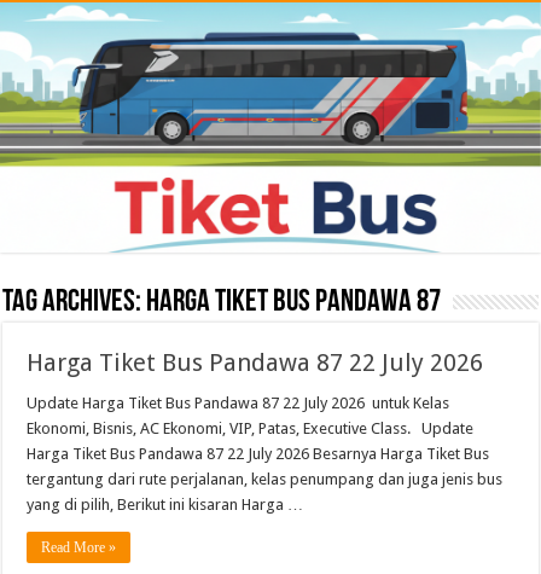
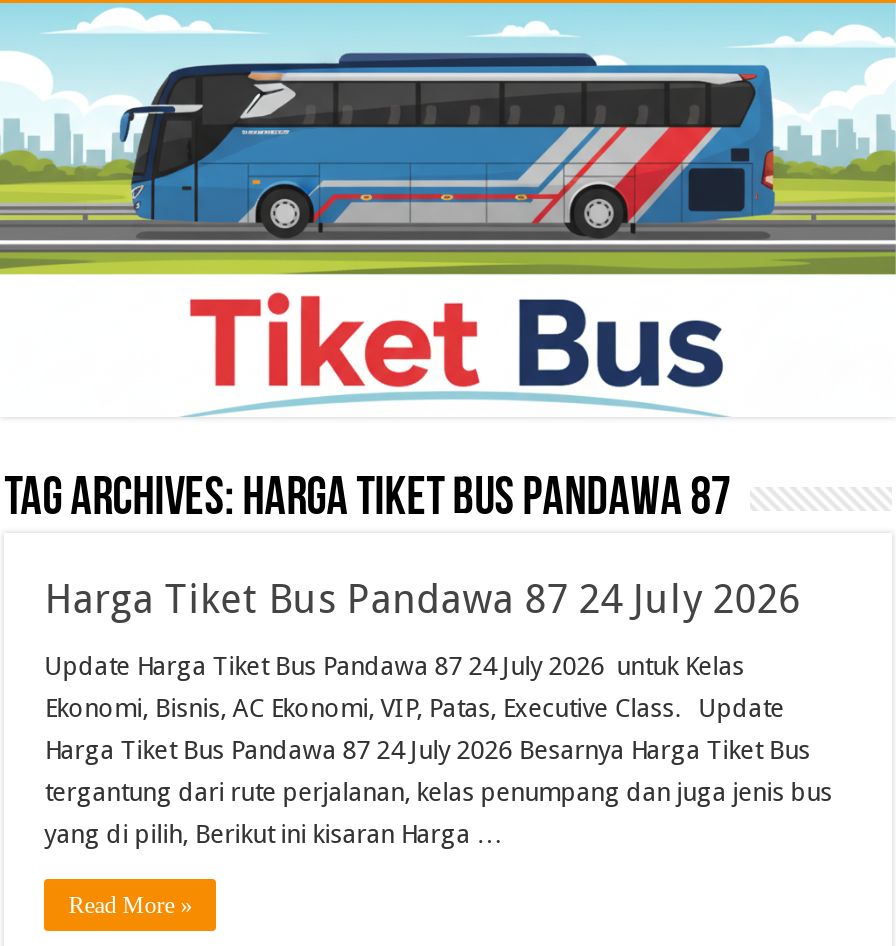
- Harga Tiket Bus Pandawa 87 22 July 2026
+ Harga Tiket Bus Pandawa 87 24 July 2026

- Update Harga Tiket Bus Pandawa 87 22 July 2026 untuk Kelas
+ Update Harga Tiket Bus Pandawa 87 24 July 2026 untuk Kelas

- Harga Tiket Bus Pandawa 87 22 July 2026 Besarnya Harga Tiket Bus
+ Harga Tiket Bus Pandawa 87 24 July 2026 Besarnya Harga Tiket Bus
